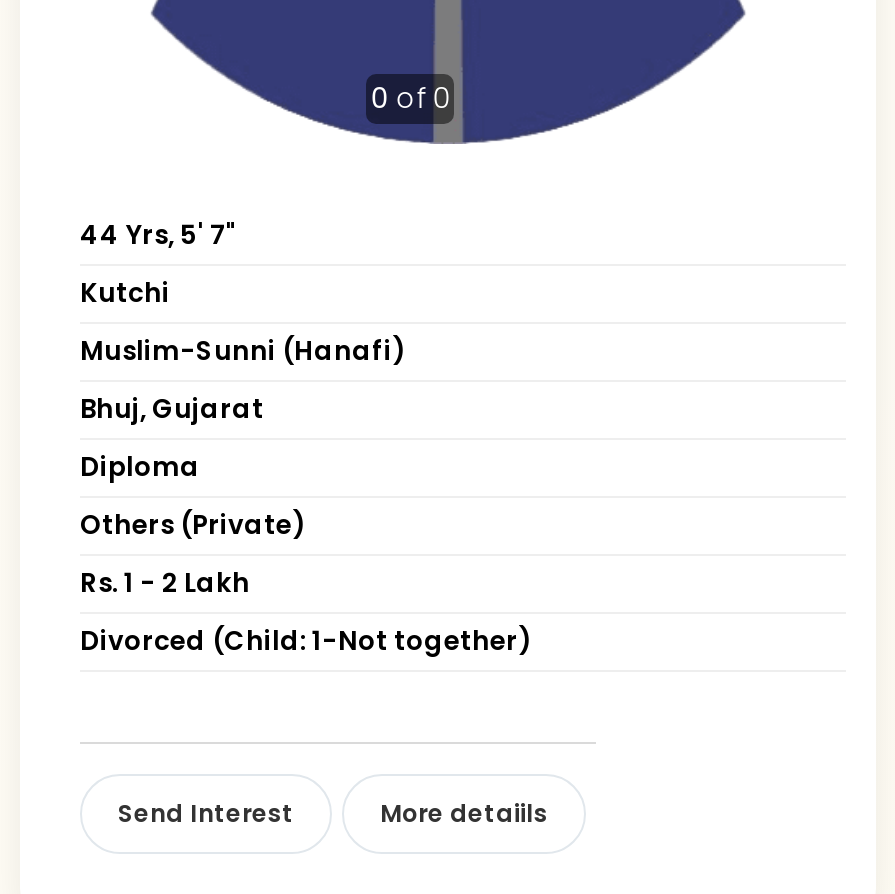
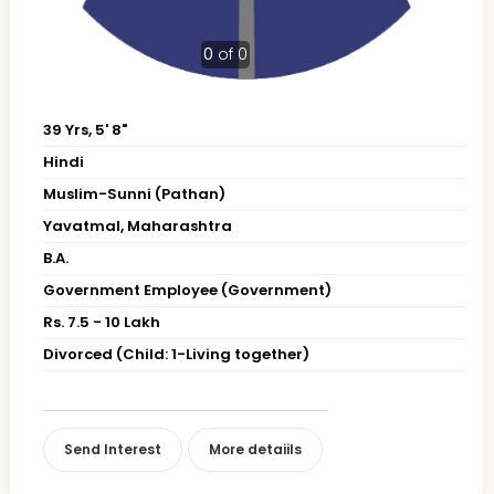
- 44 Yrs, 5' 7"
+ 39 Yrs, 5' 8"

- Kutchi
+ Hindi

- Muslim-Sunni (Hanafi)
+ Muslim-Sunni (Pathan)

- Bhuj, Gujarat
+ Yavatmal, Maharashtra

- Diploma
+ B.A.

- Others (Private)
+ Government Employee (Government)

- Rs. 1 - 2 Lakh
+ Rs. 7.5 - 10 Lakh

- Divorced (Child: 1-Not together)
+ Divorced (Child: 1-Living together)
